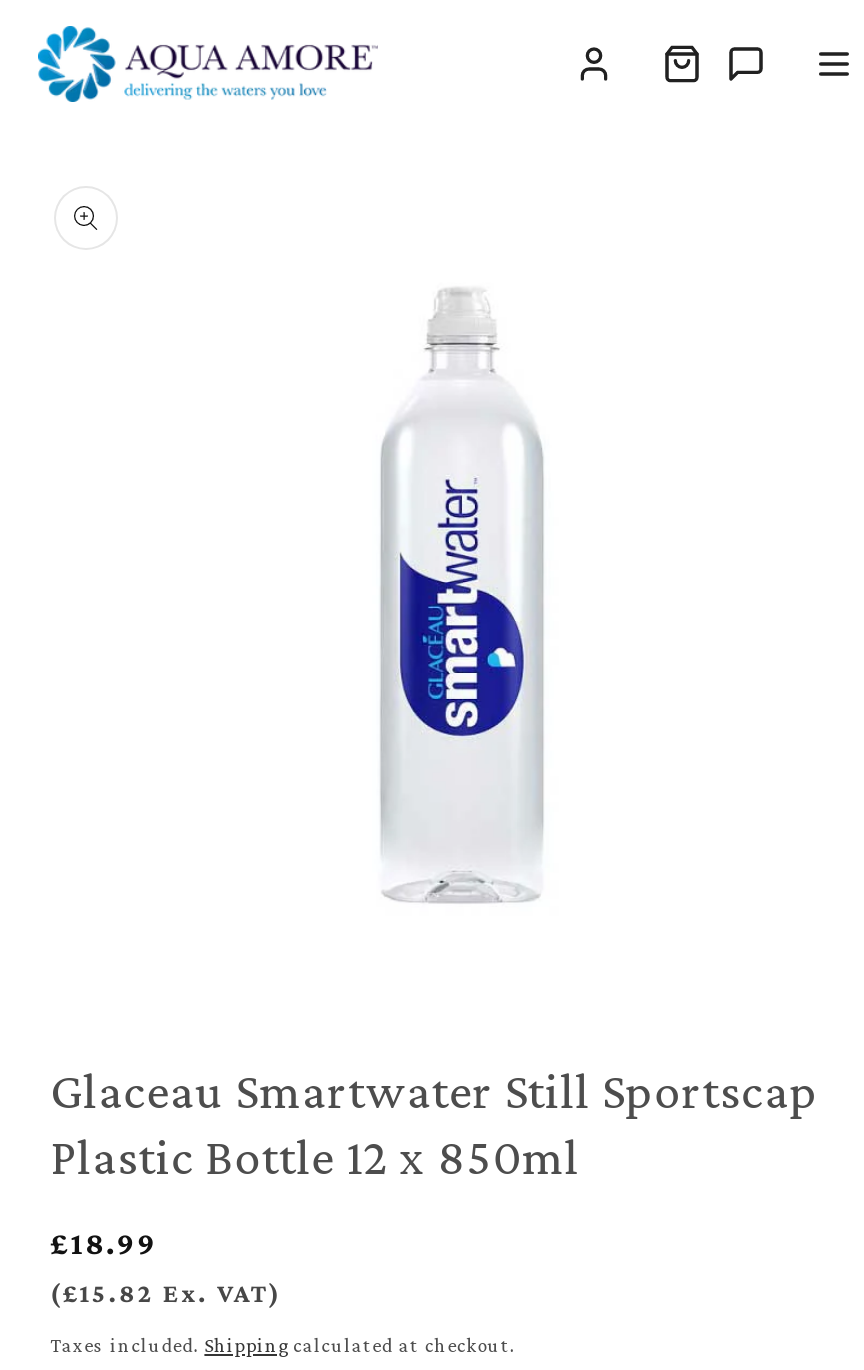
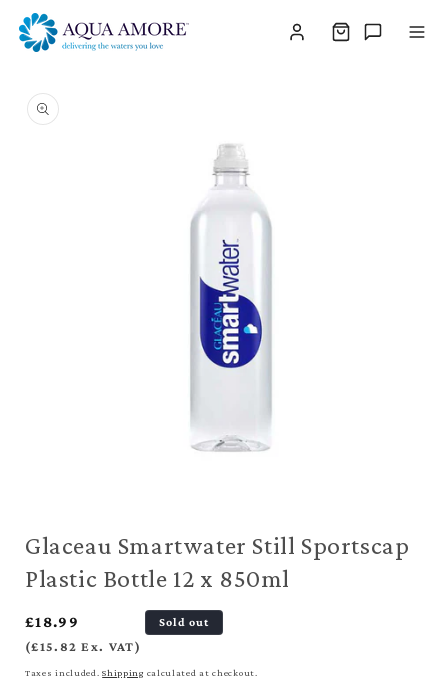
+ Sold out
